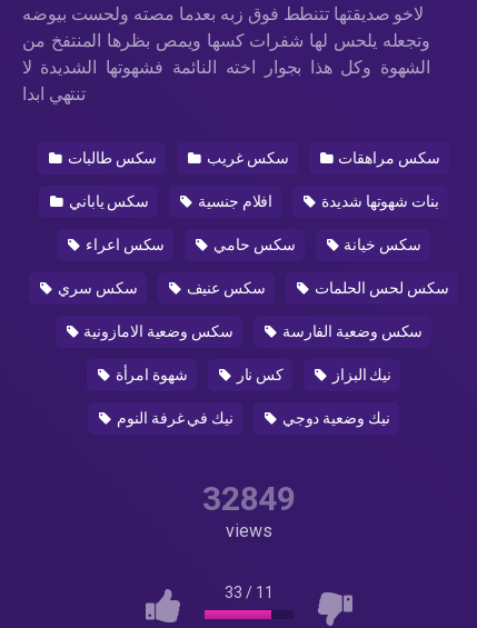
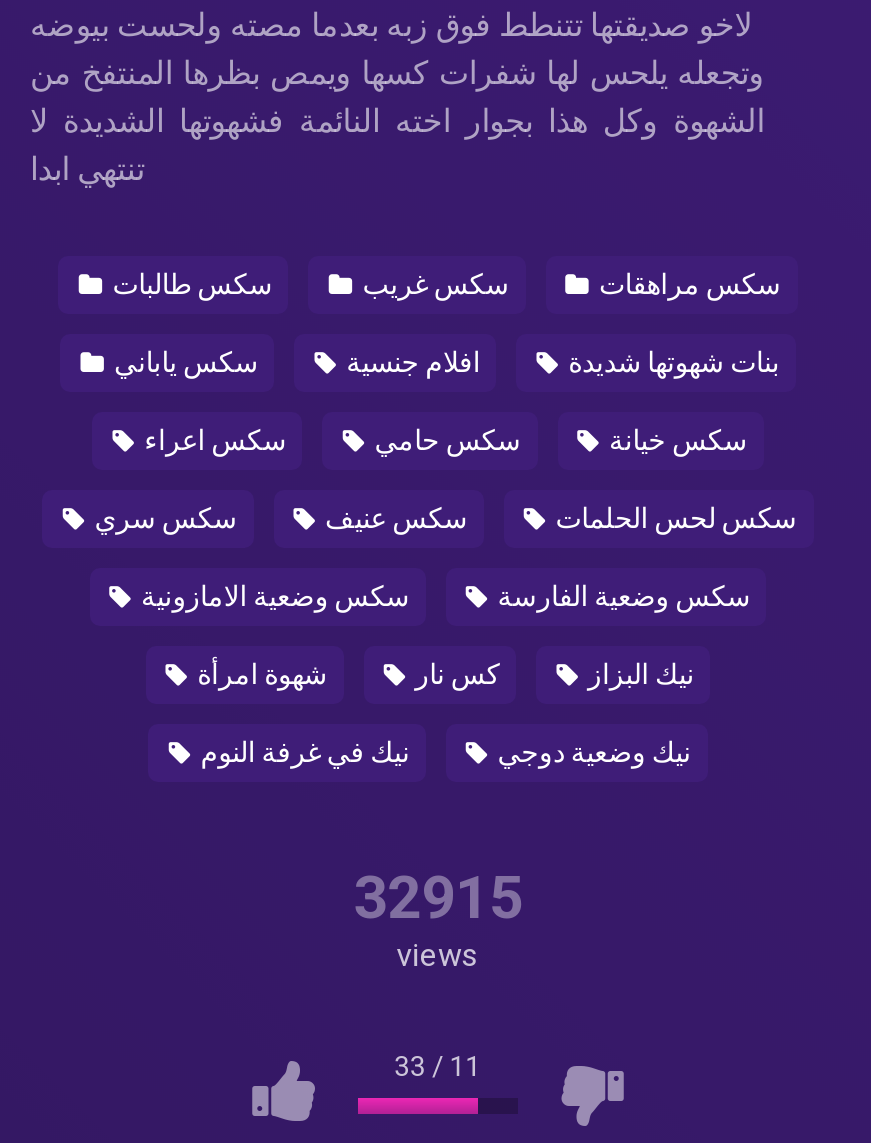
- 32849
+ 32915
